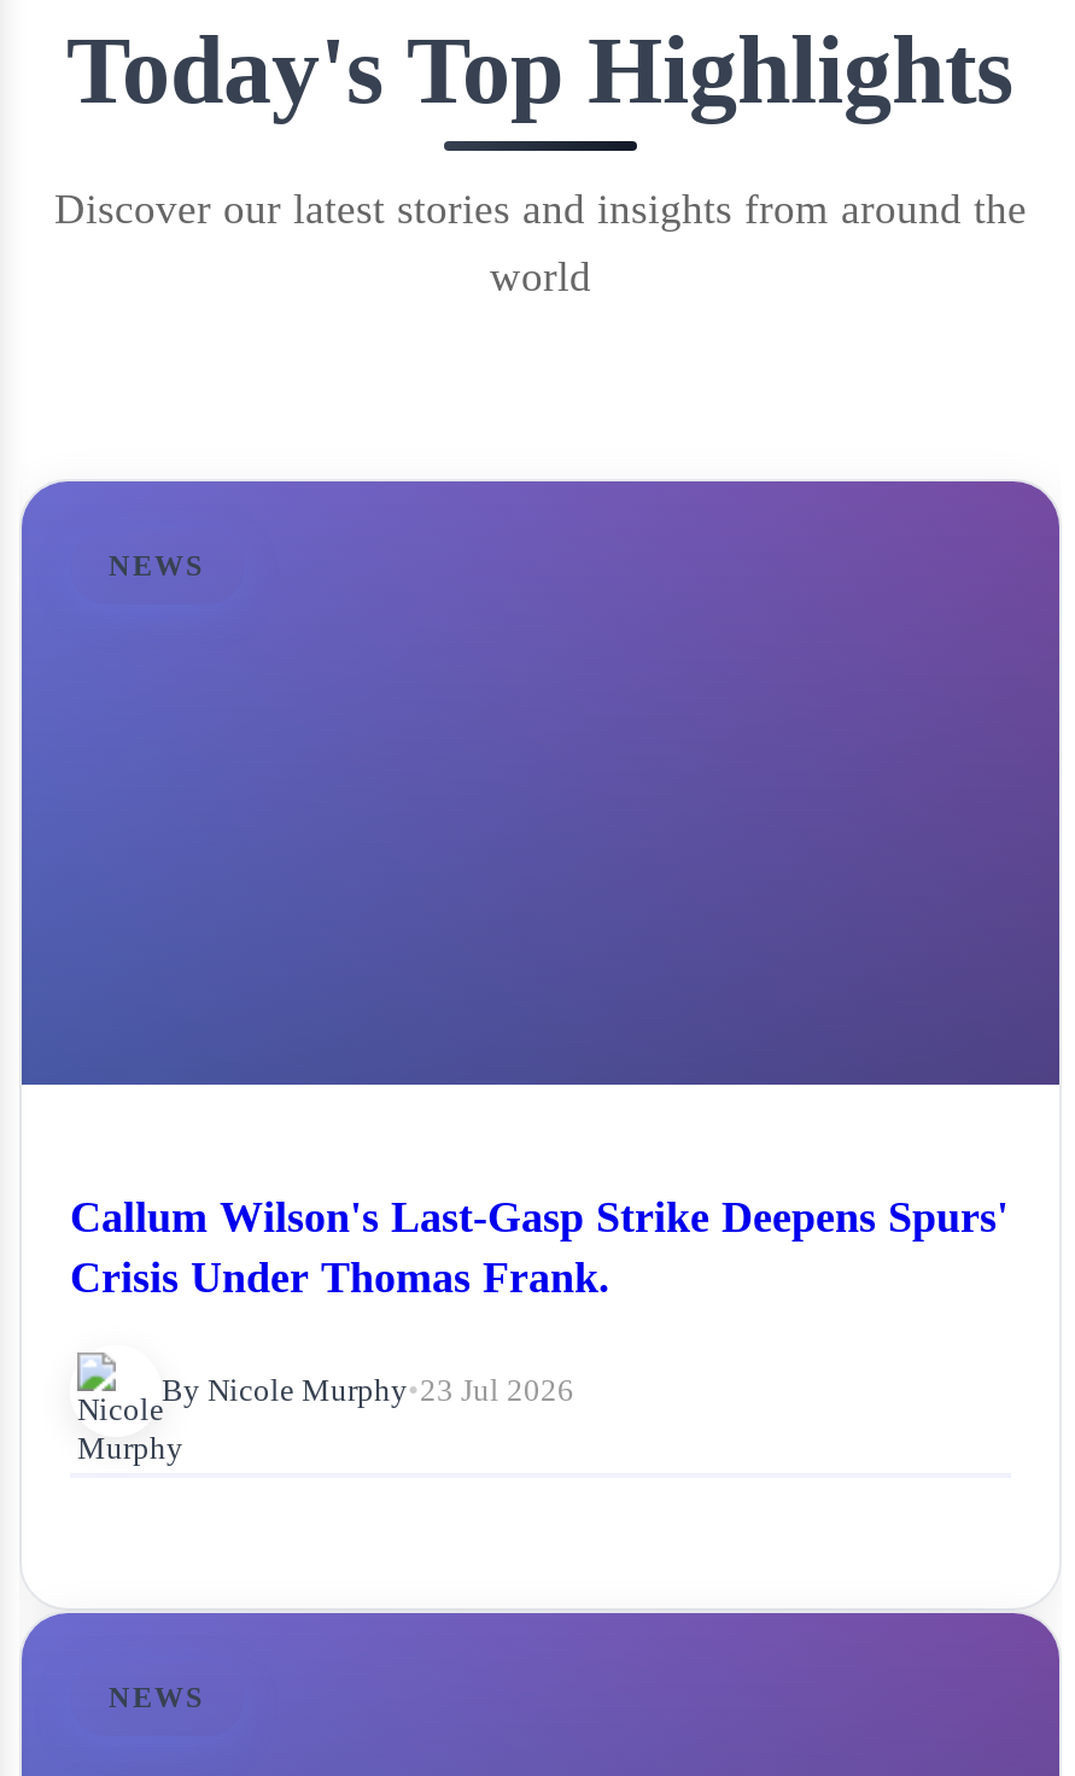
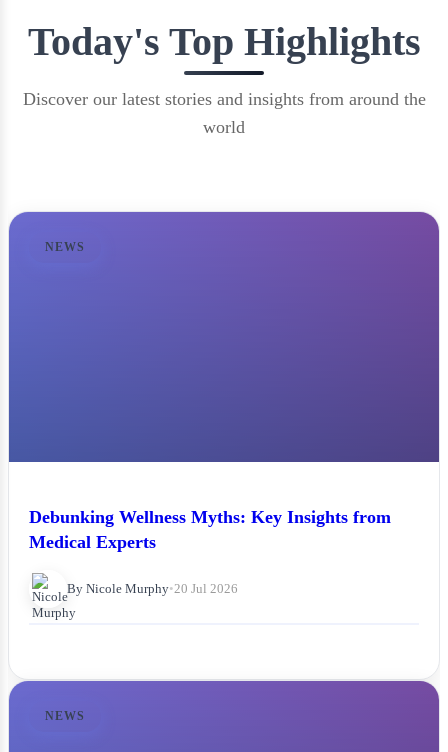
- Callum Wilson's Last-Gasp Strike Deepens Spurs'
- Crisis Under Thomas Frank.
+ Debunking Wellness Myths: Key Insights from
+ Medical Experts

- By Nicole Murphy • 23 Jul 2026
+ By Nicole Murphy • 20 Jul 2026
